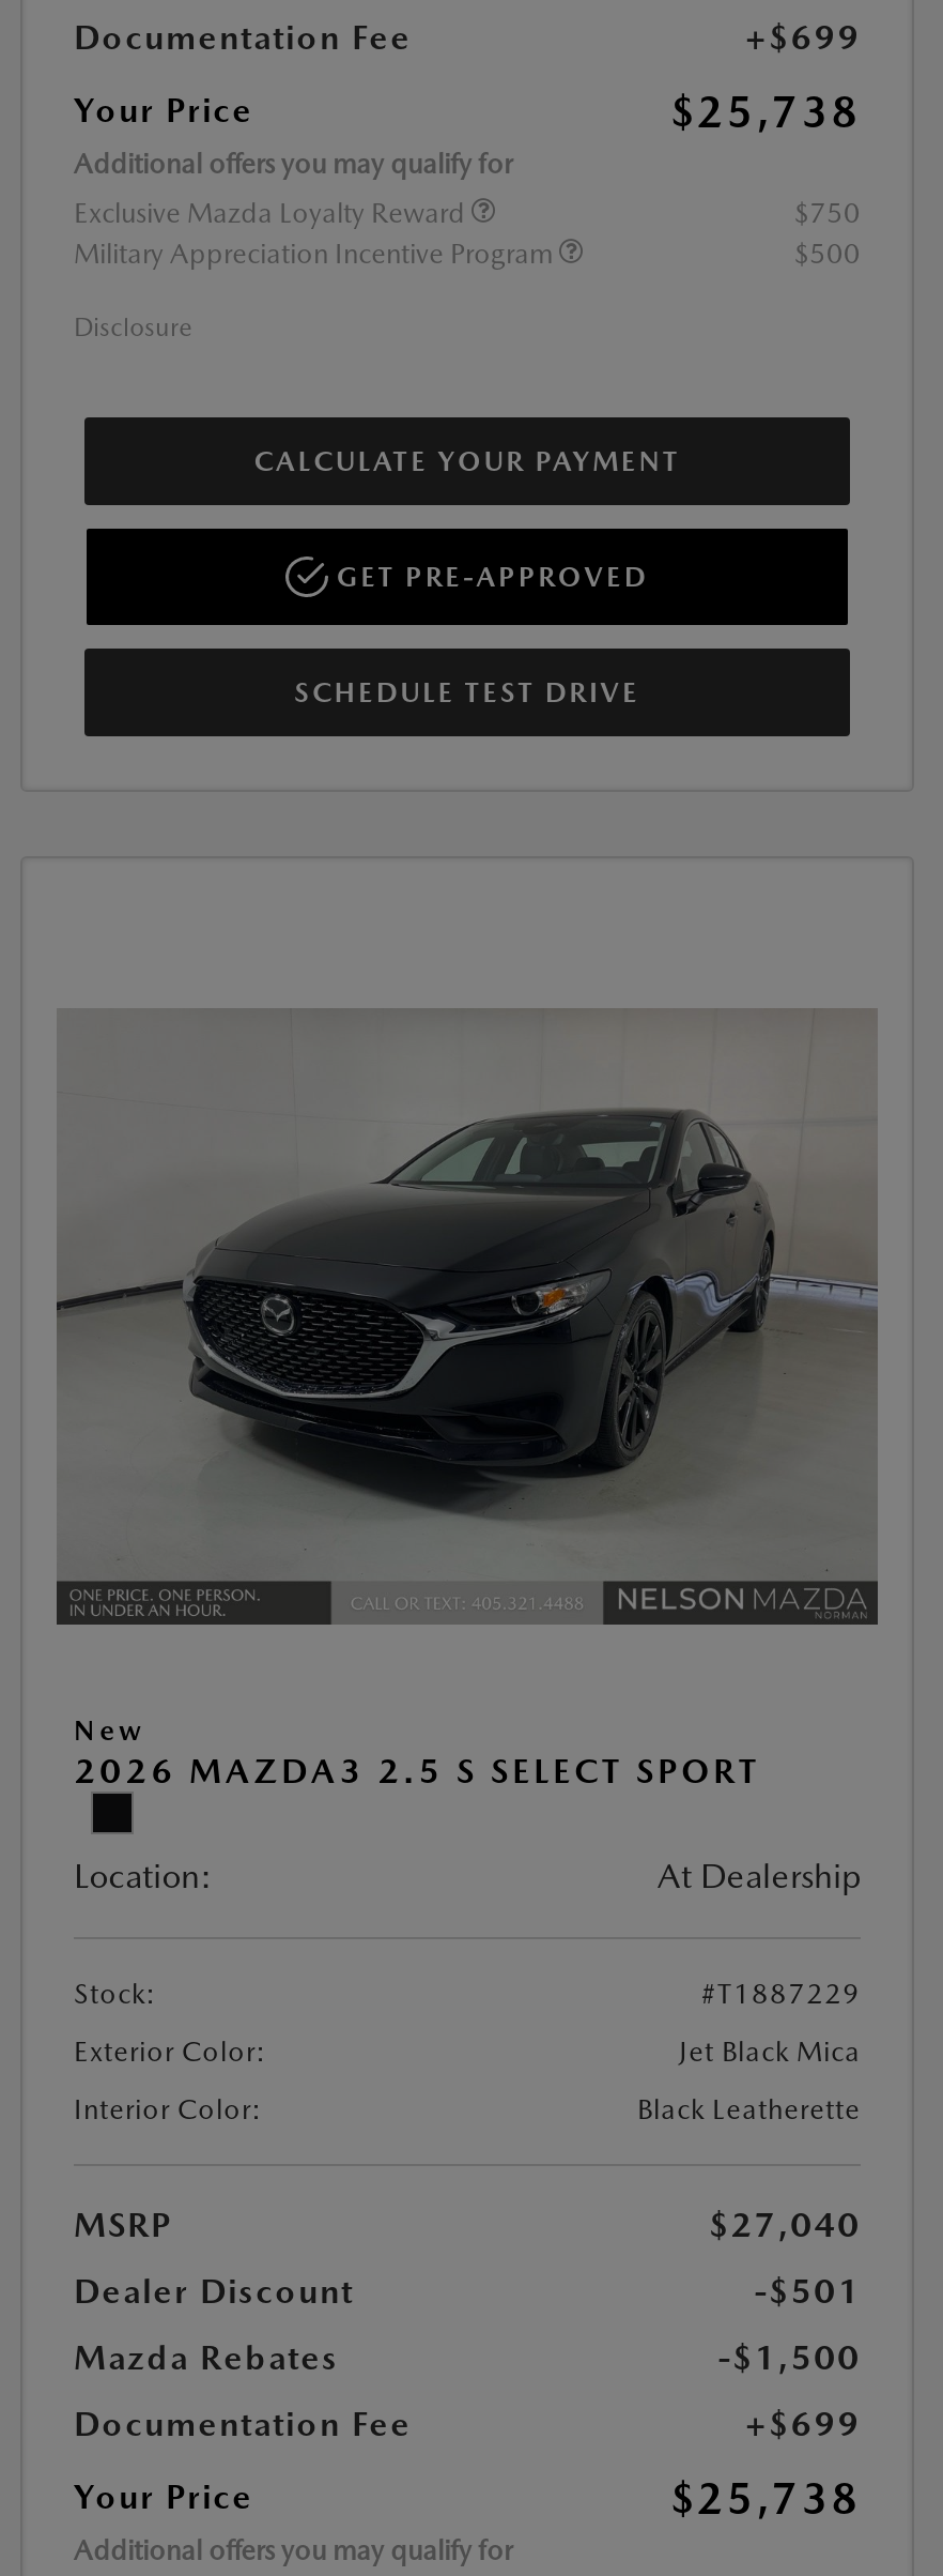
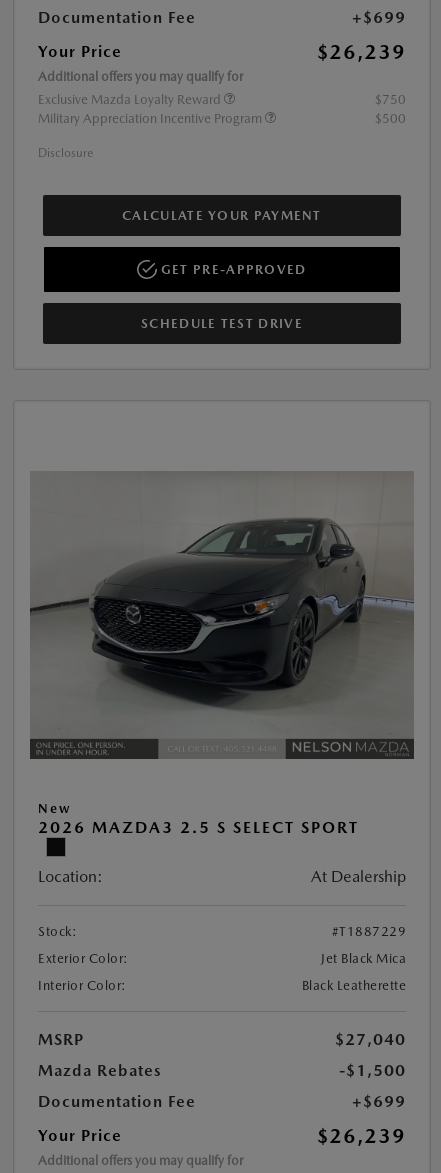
- $25,738
+ $26,239

- Dealer Discount
- -$501

- $25,738
+ $26,239
